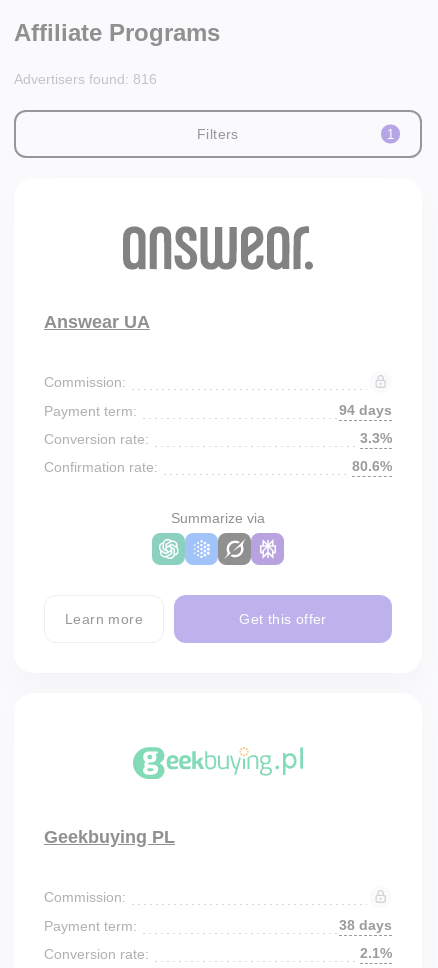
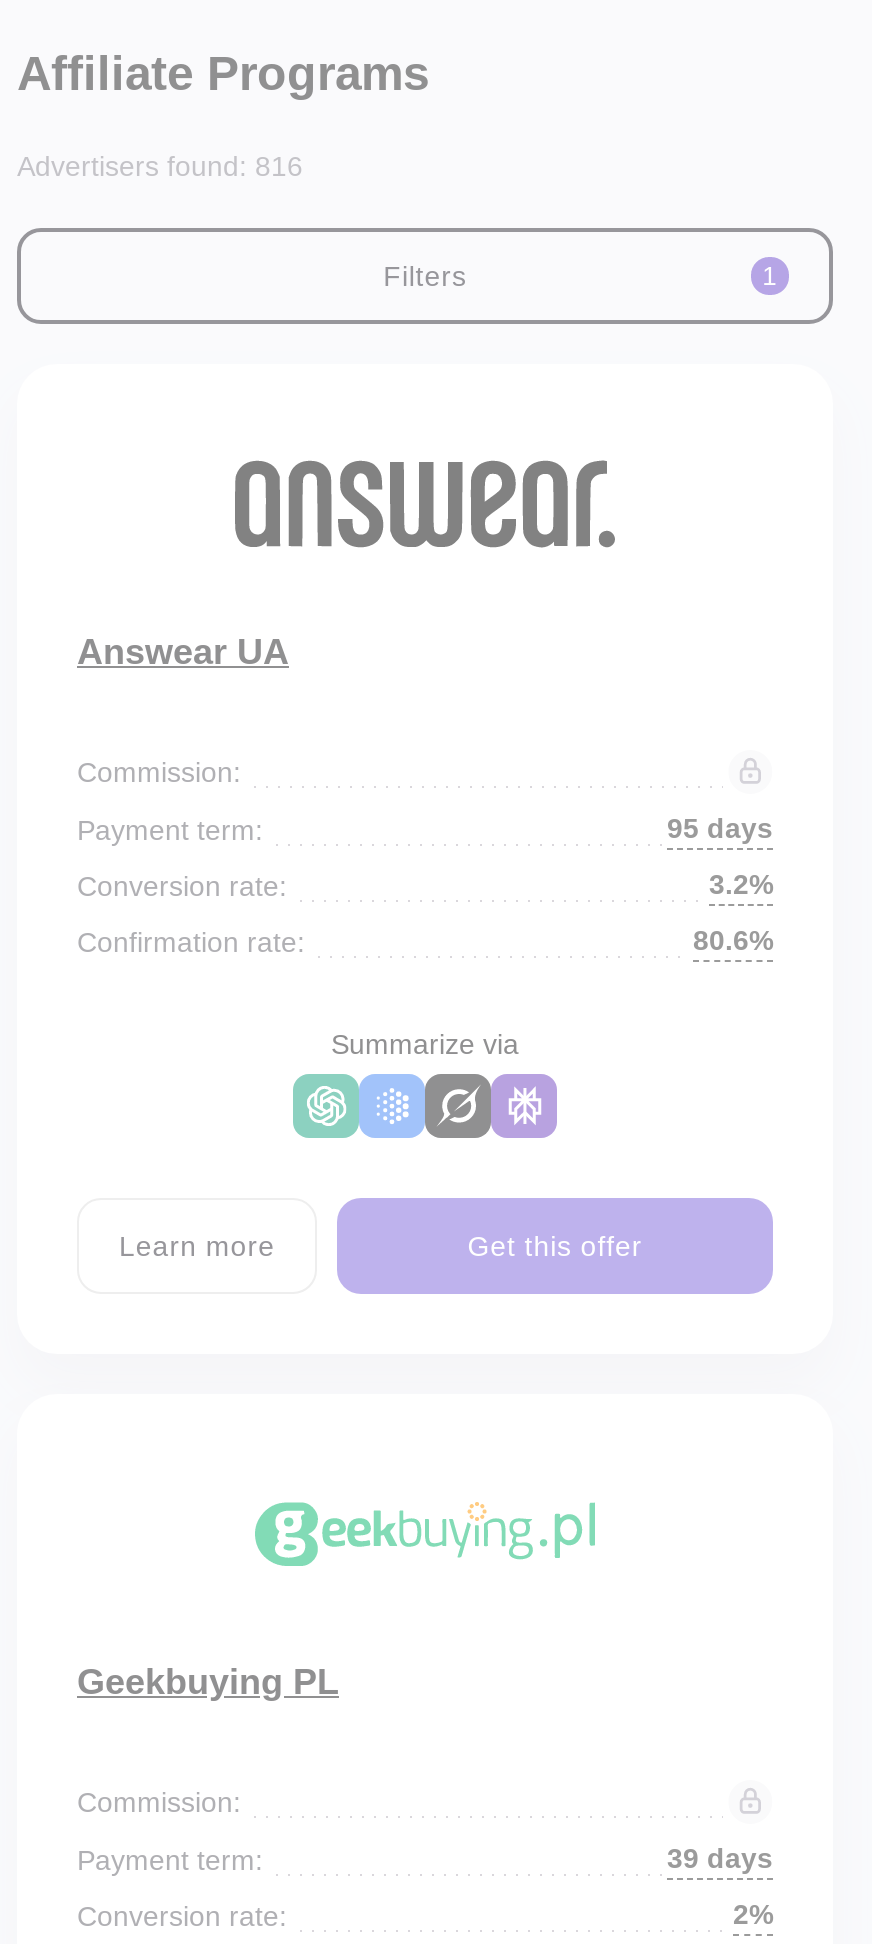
- 94 days
+ 95 days

- 3.3%
+ 3.2%

- 38 days
+ 39 days

- 2.1%
+ 2%
